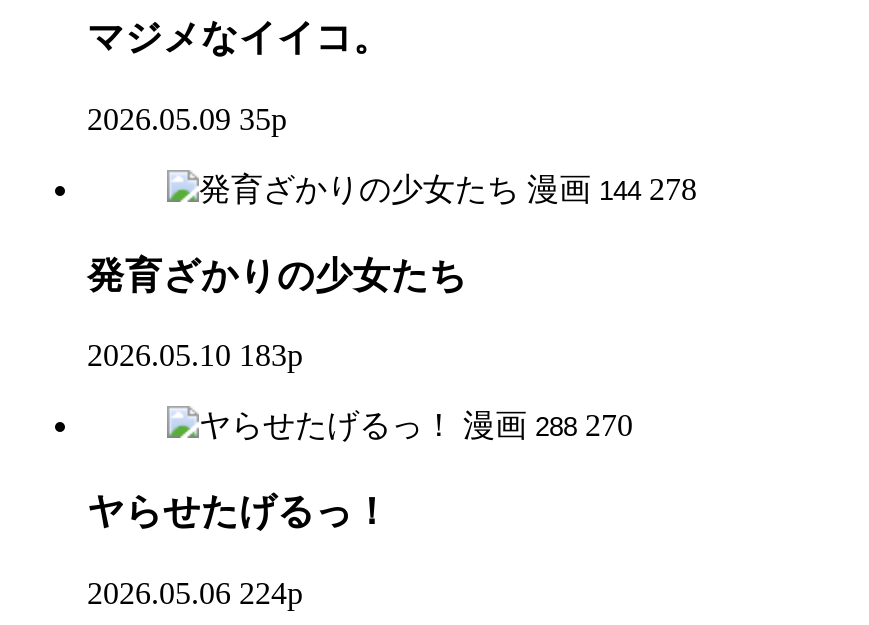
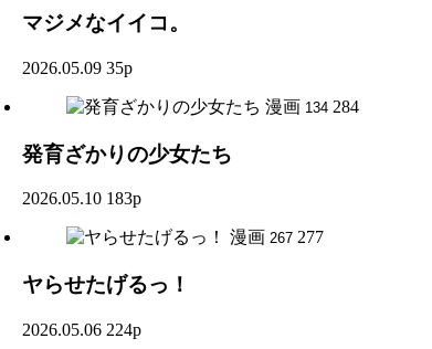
- 漫画 144 278
+ 漫画 134 284

- 漫画 288 270
+ 漫画 267 277
